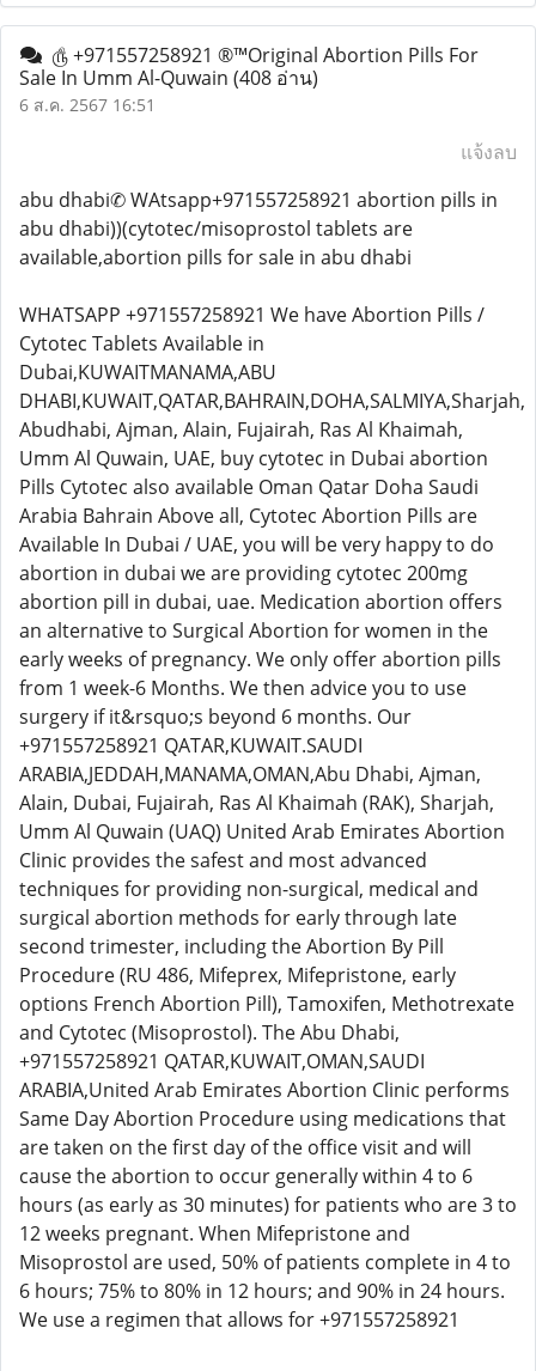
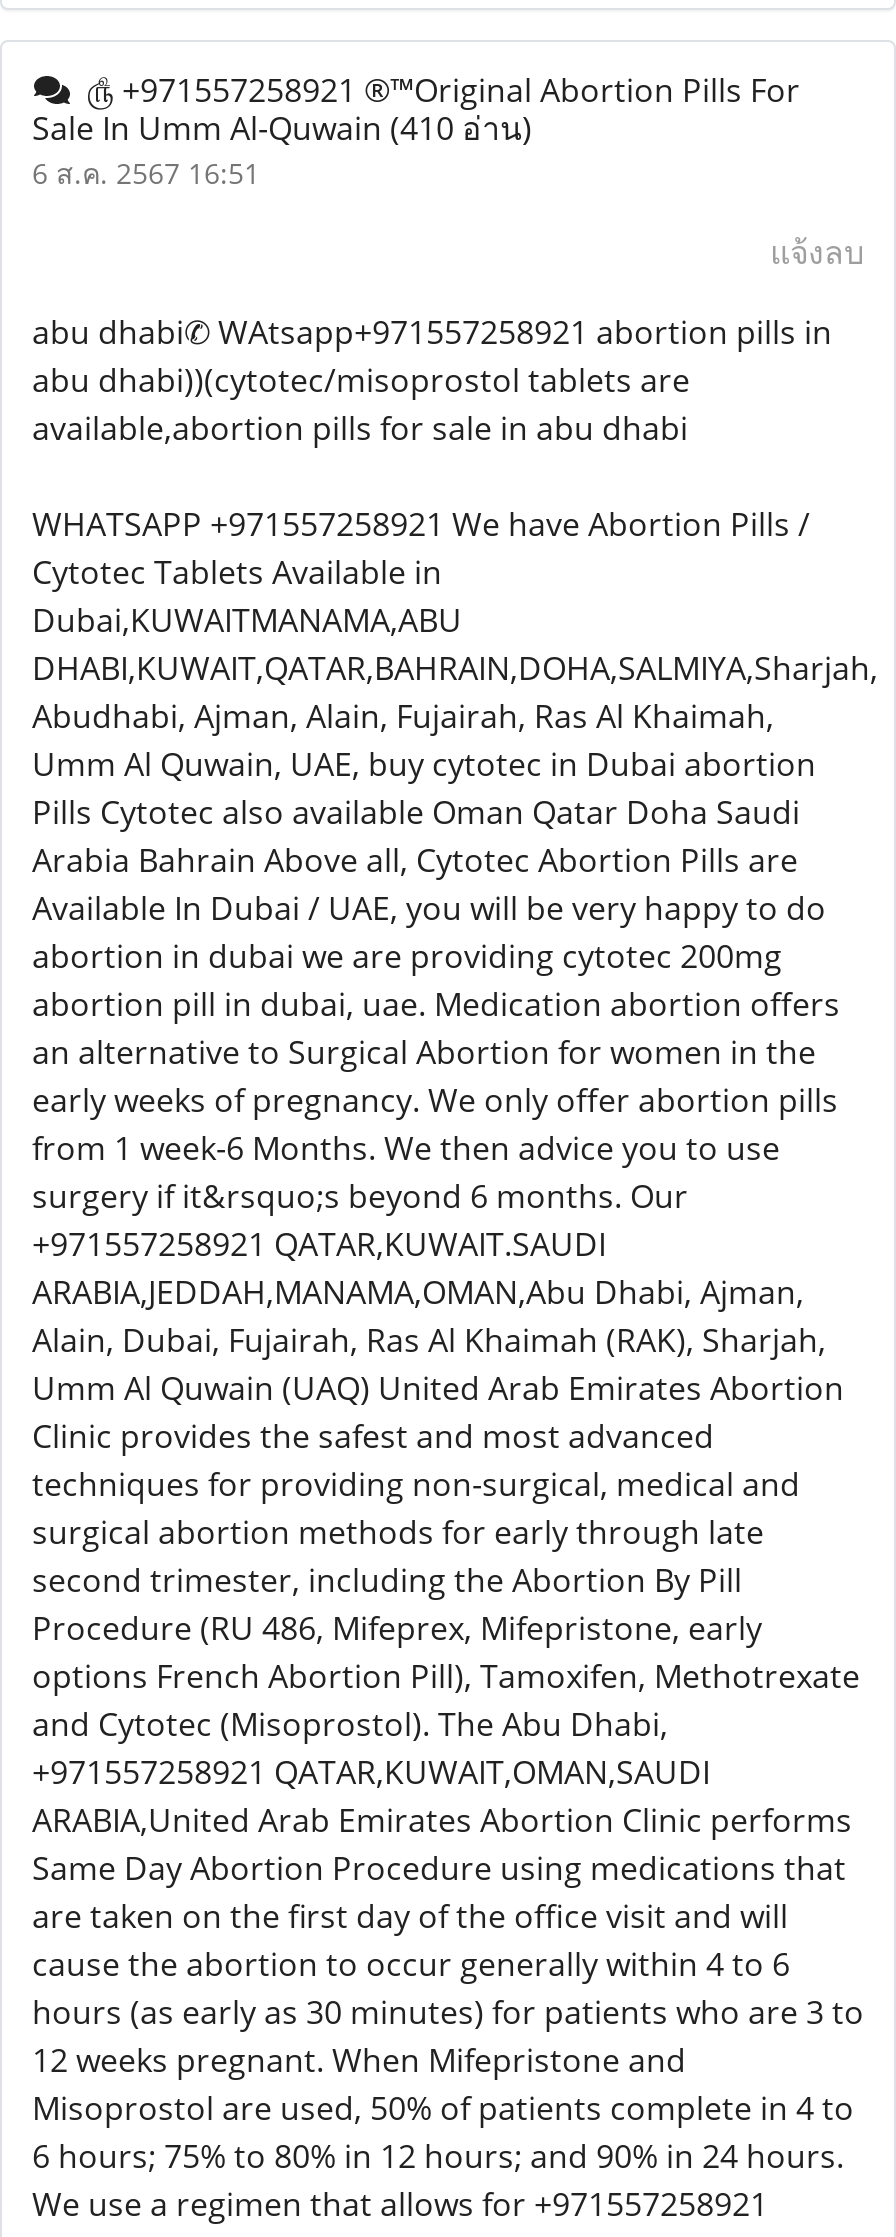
- Sale In Umm Al-Quwain (408 อ่าน)
+ Sale In Umm Al-Quwain (410 อ่าน)
